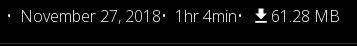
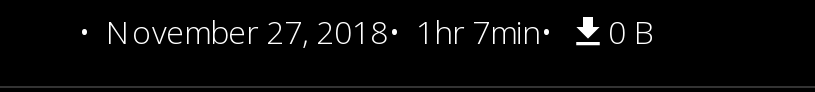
- 1hr 4min
- 61.28 MB
+ 1hr 7min
+ 0 B
